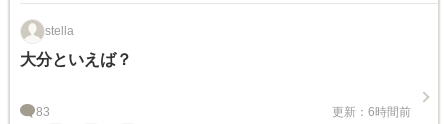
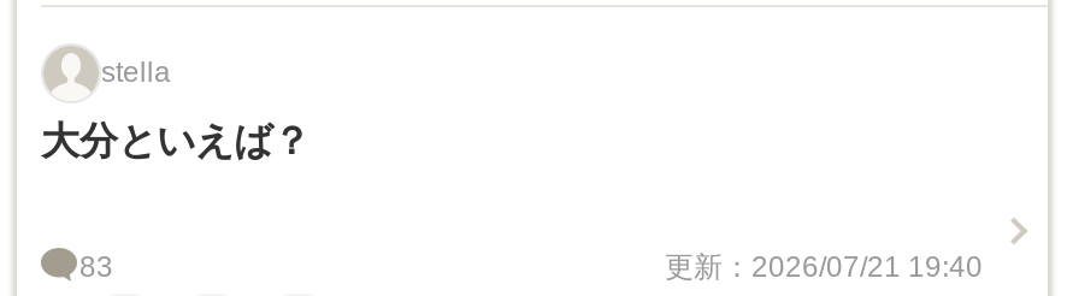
- 更新：6時間前
+ 更新：2026/07/21 19:40
